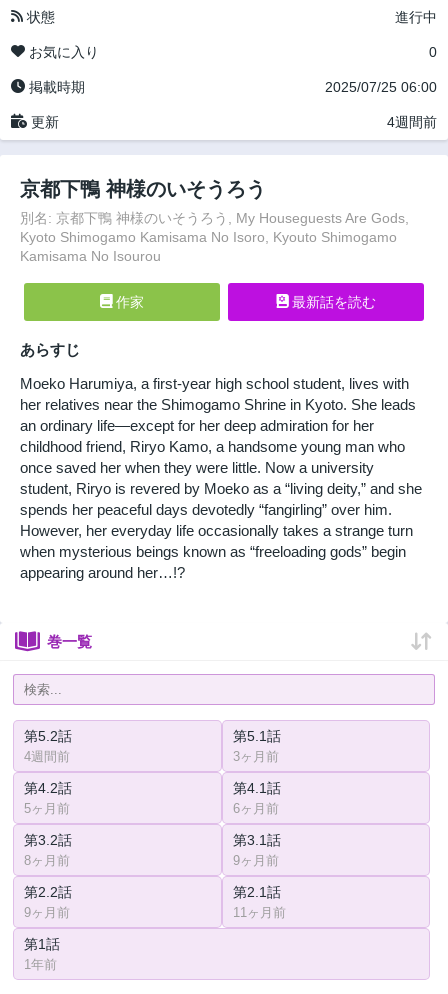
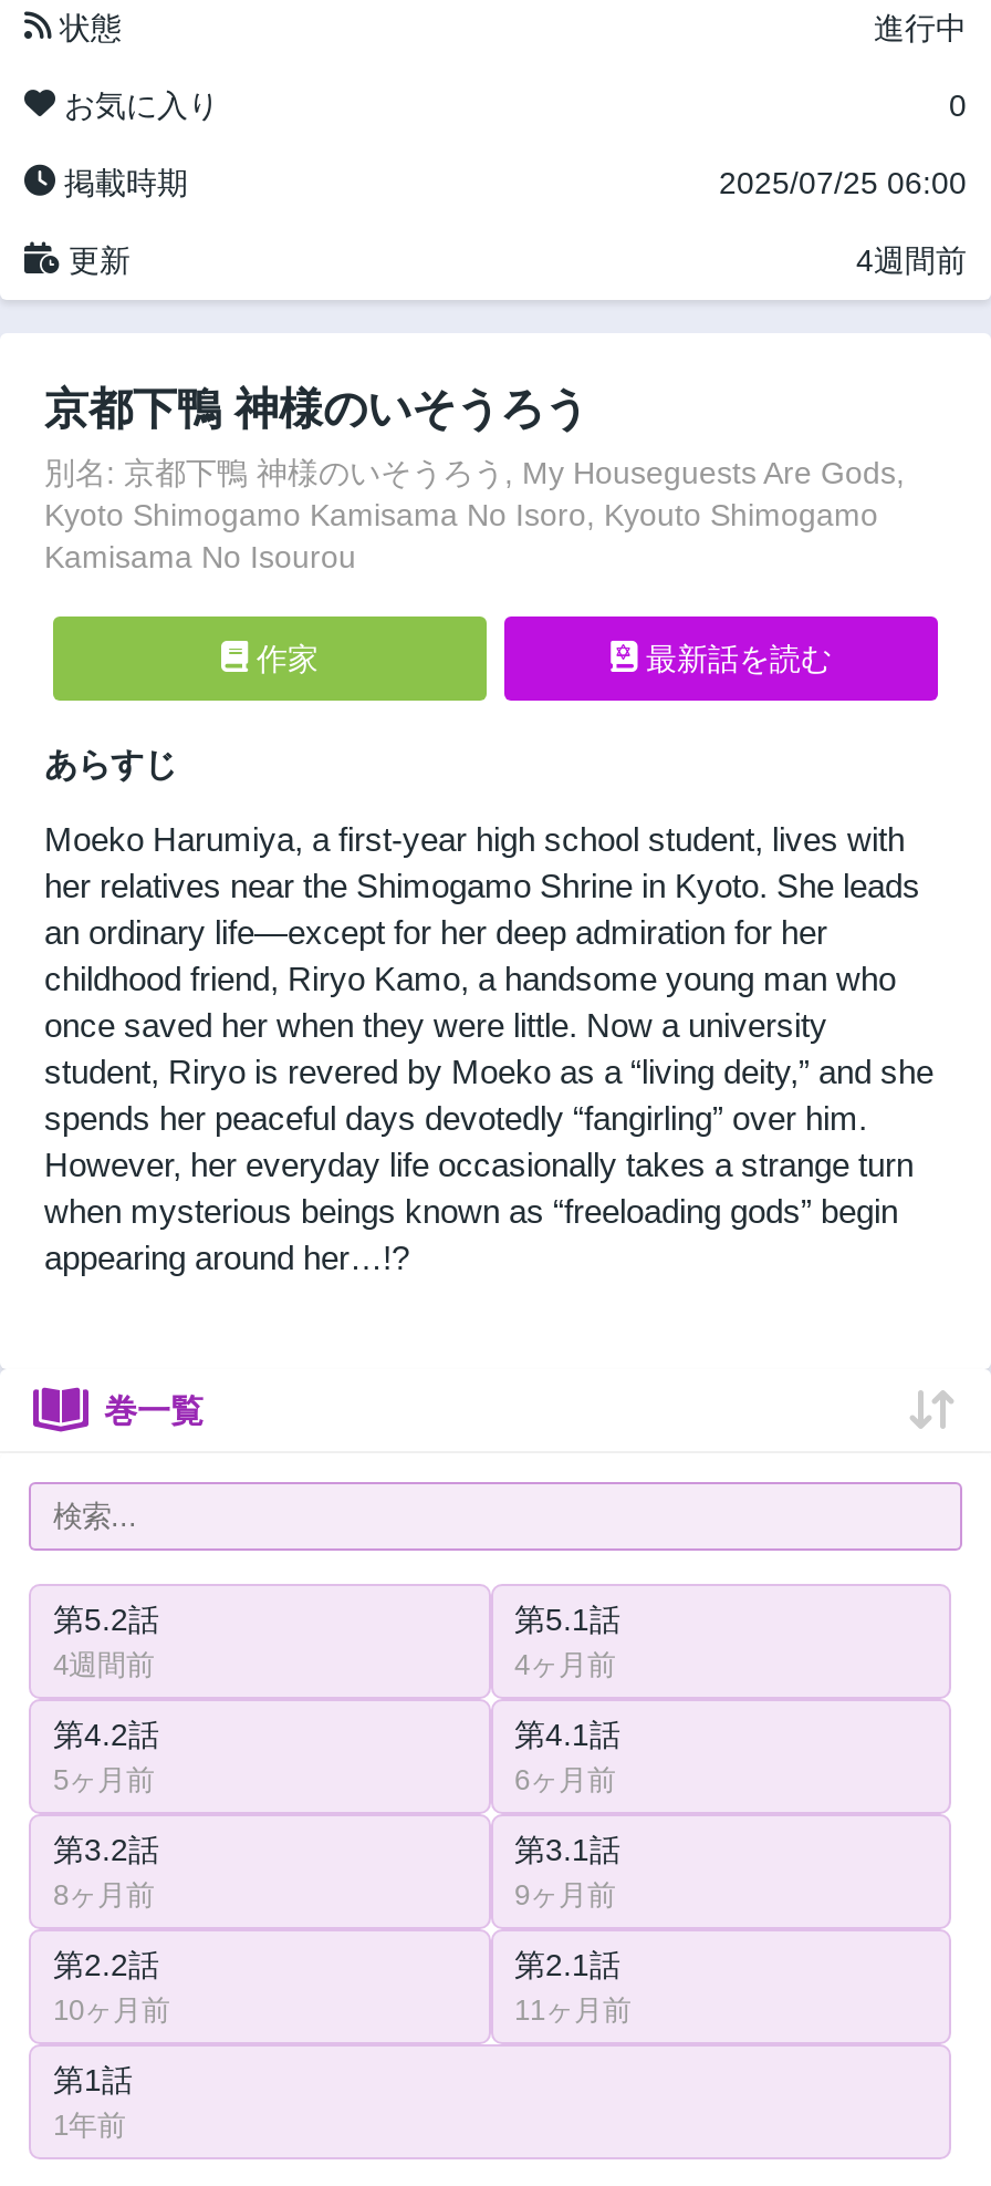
- 3ヶ月前
+ 4ヶ月前

- 9ヶ月前
+ 10ヶ月前
